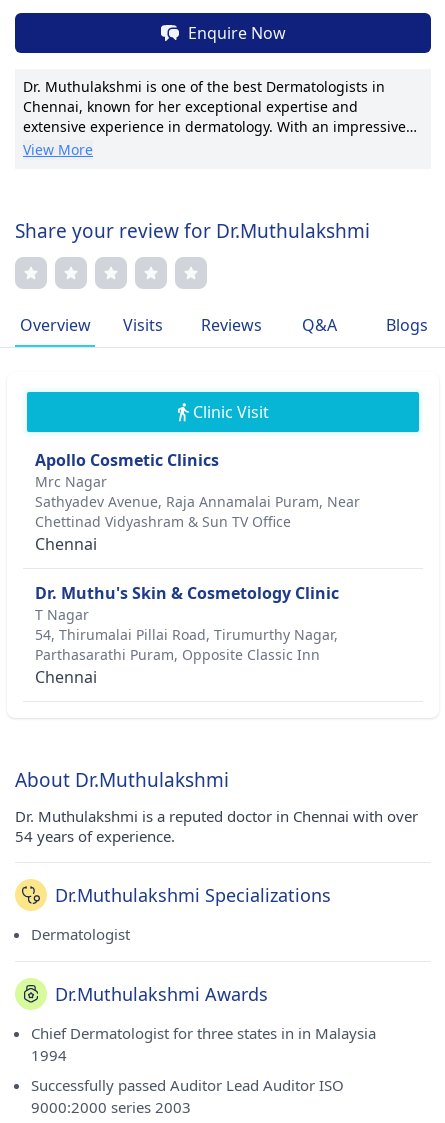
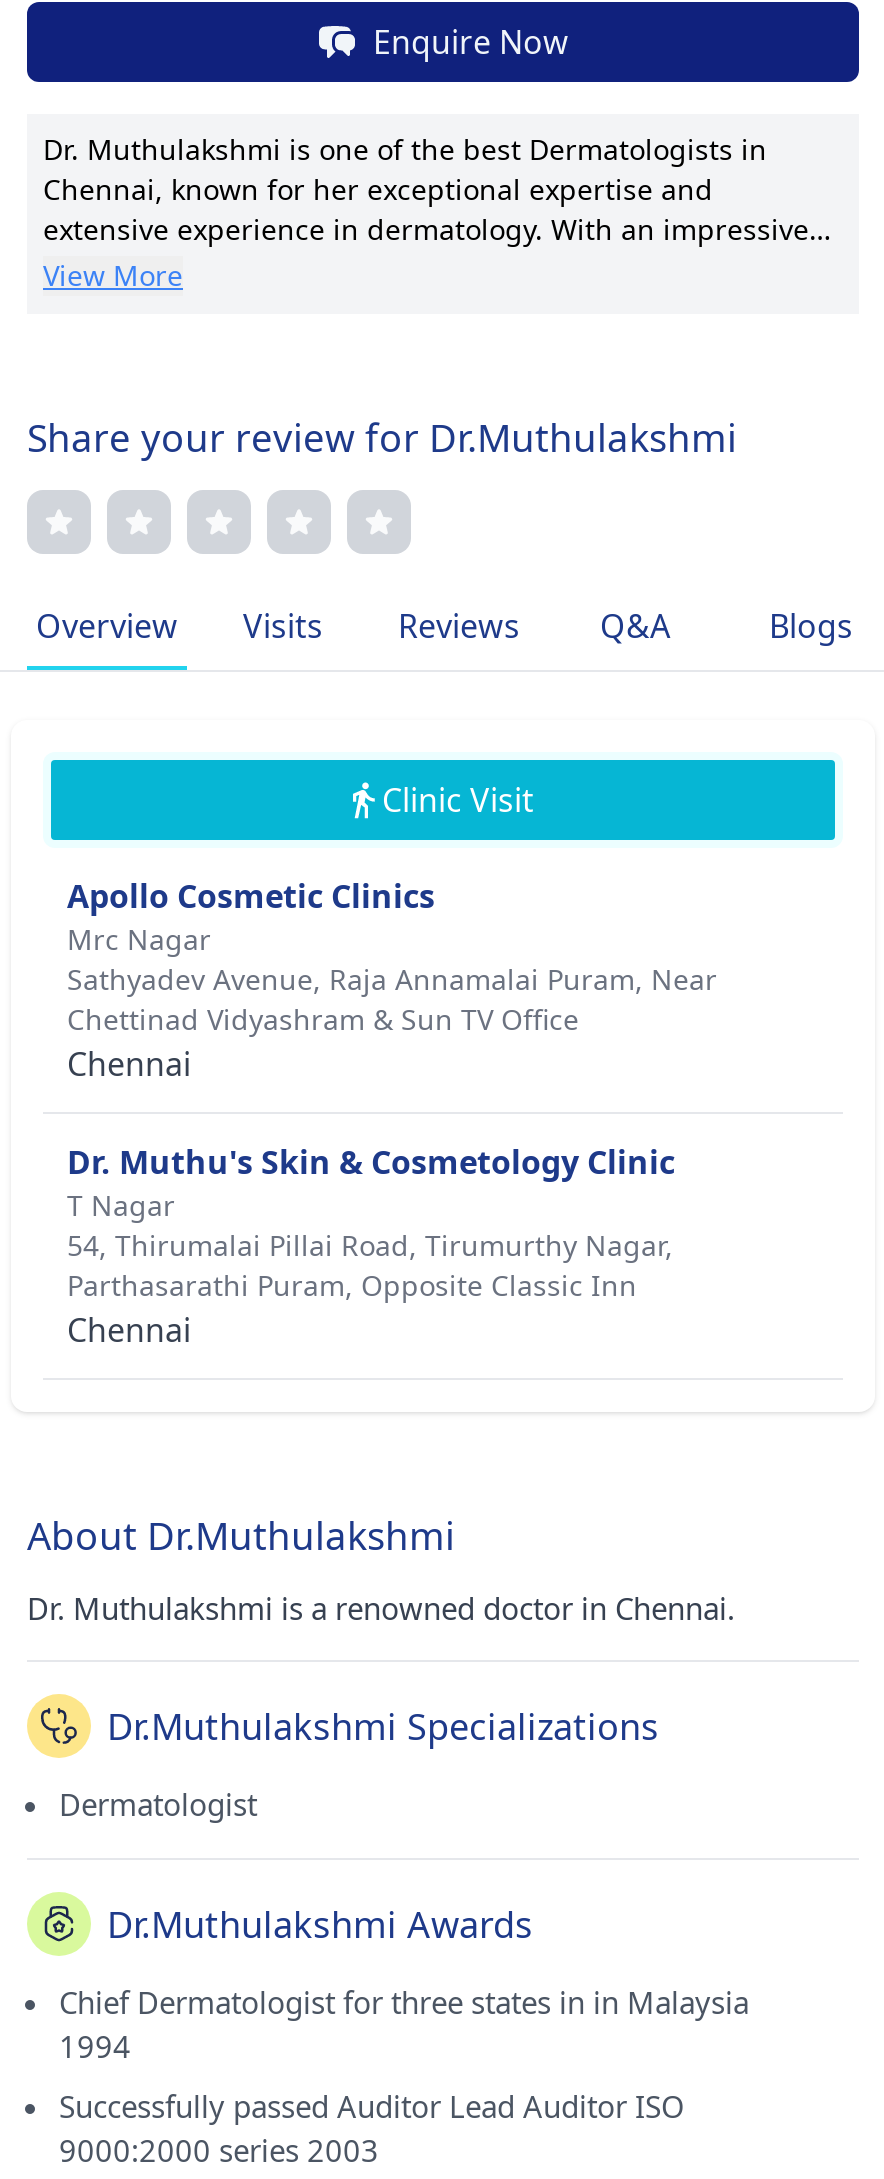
- Dr. Muthulakshmi is a reputed doctor in Chennai with over
- 54 years of experience.
+ Dr. Muthulakshmi is a renowned doctor in Chennai.
